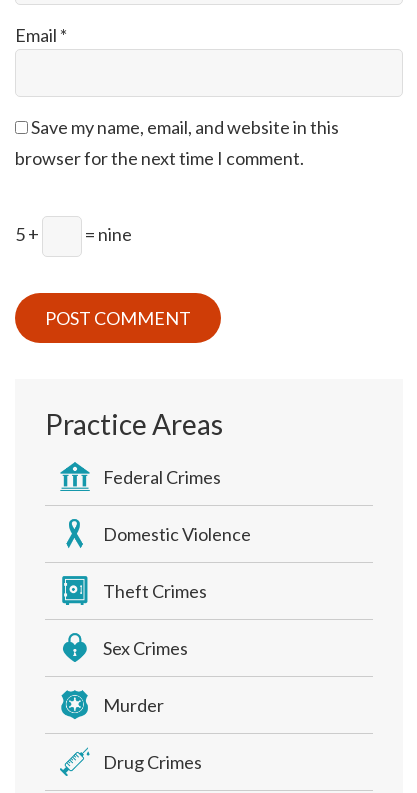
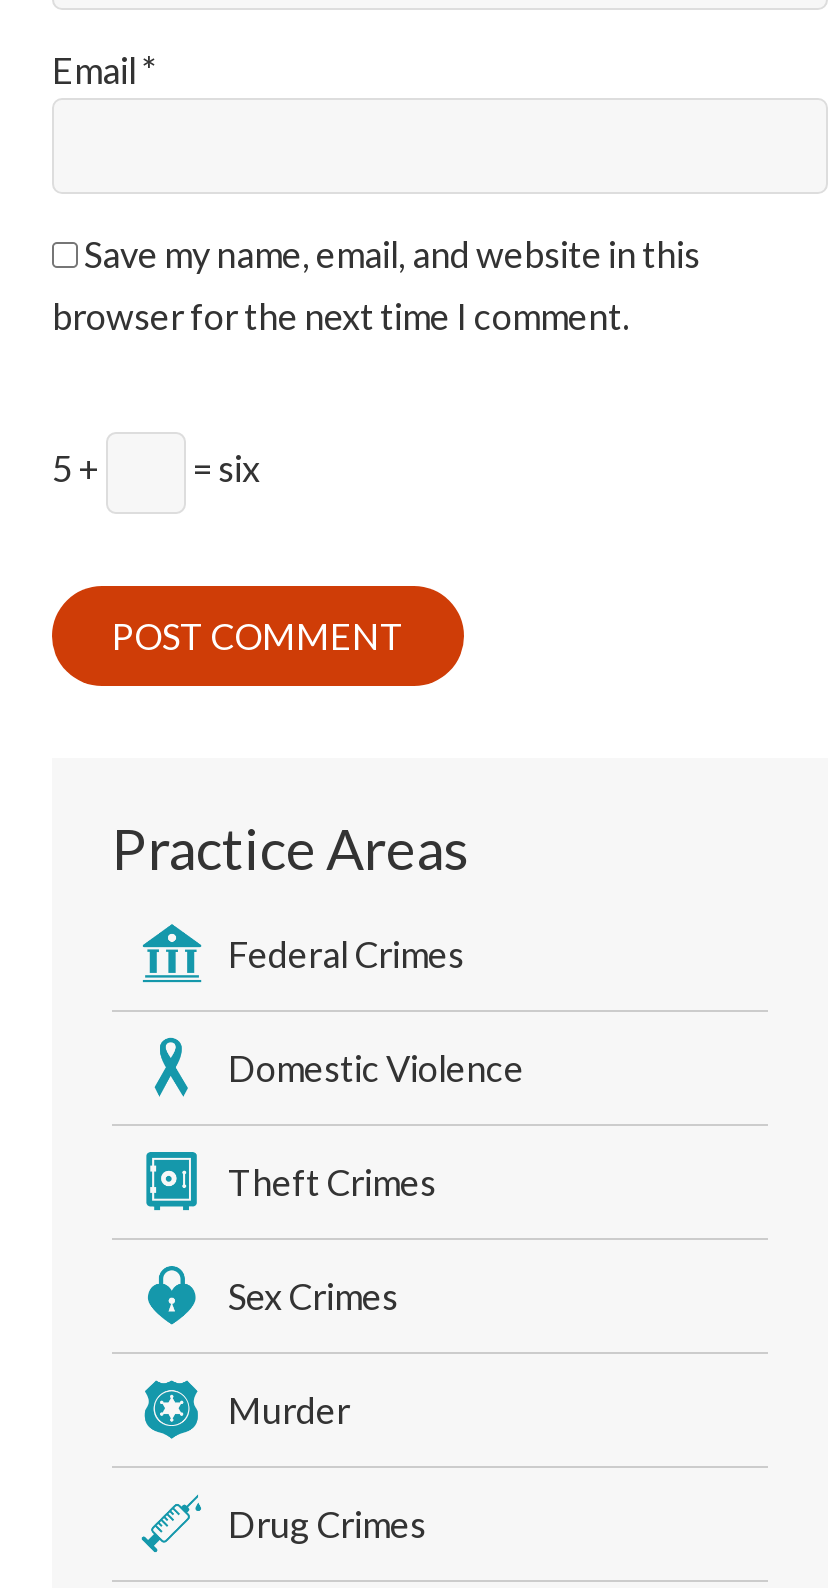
- = nine
+ = six
